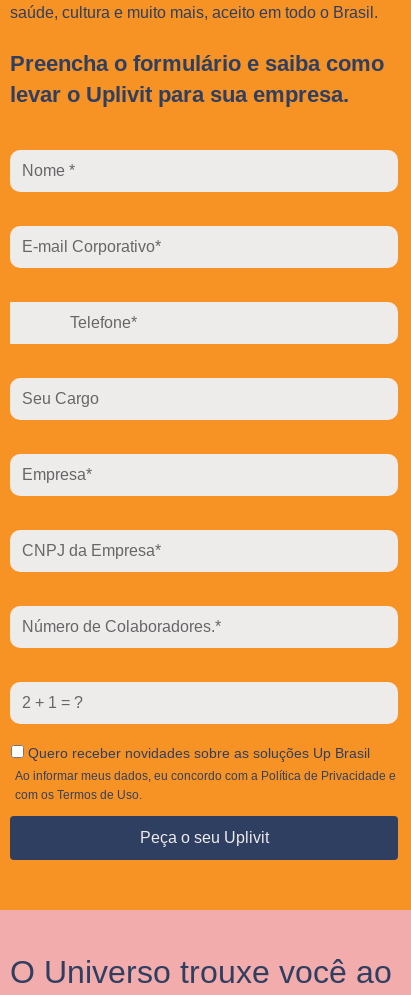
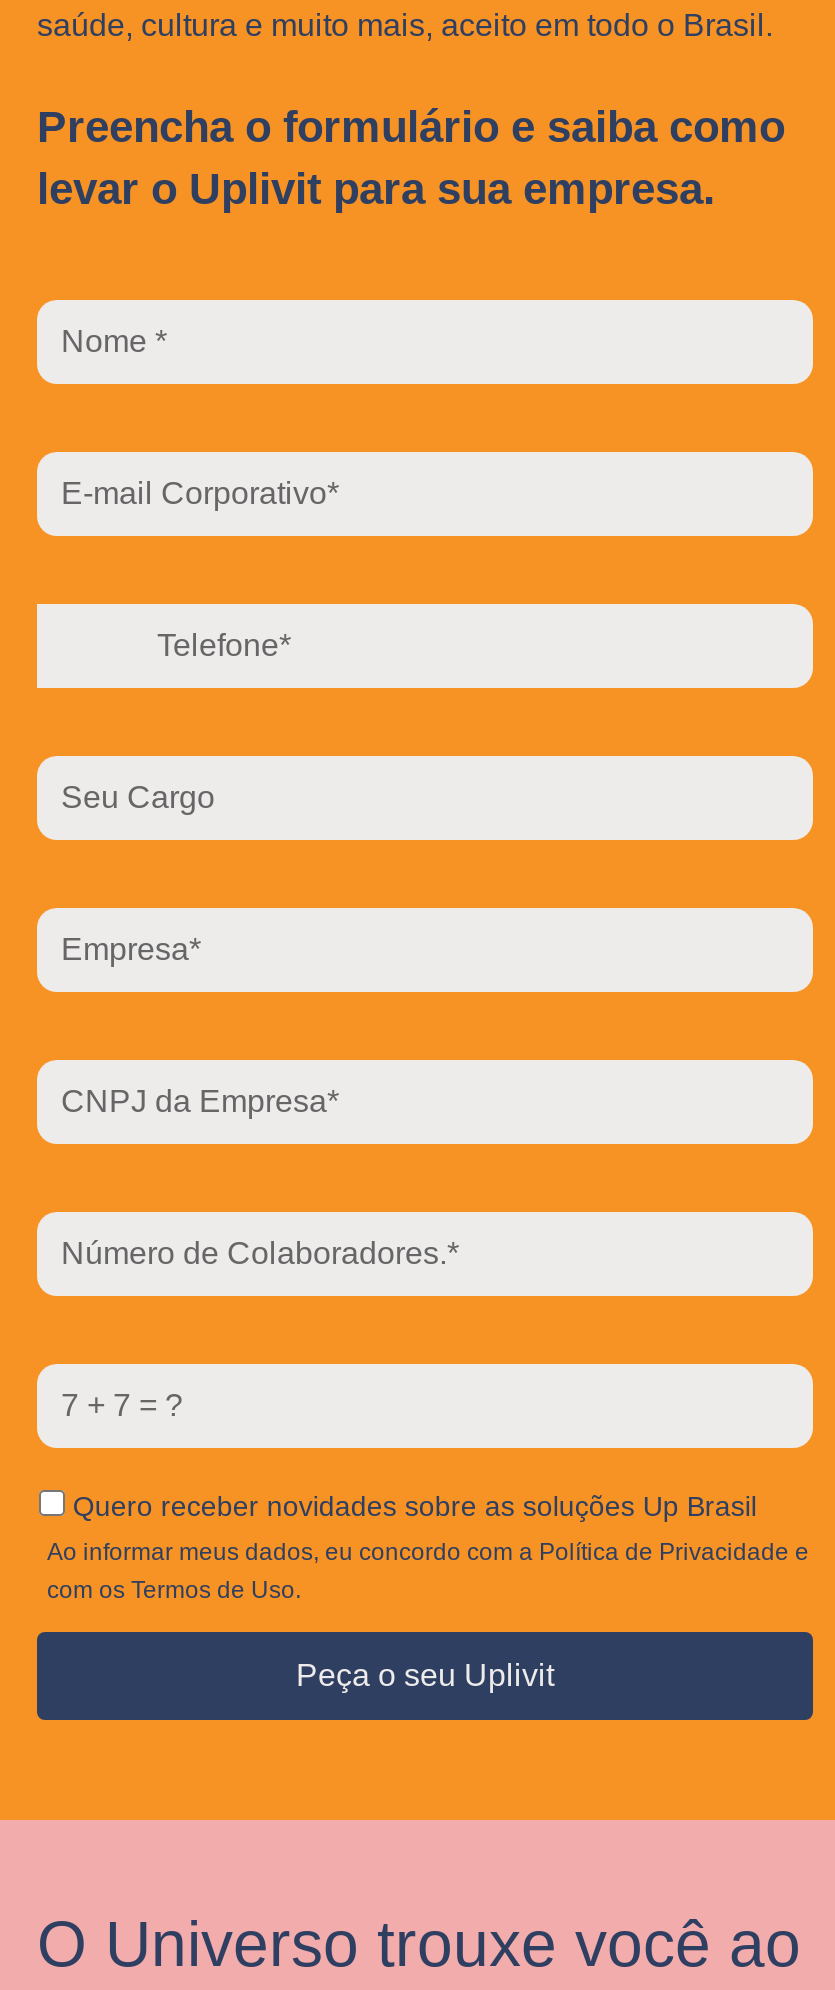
- 2 + 1 = ?
+ 7 + 7 = ?
